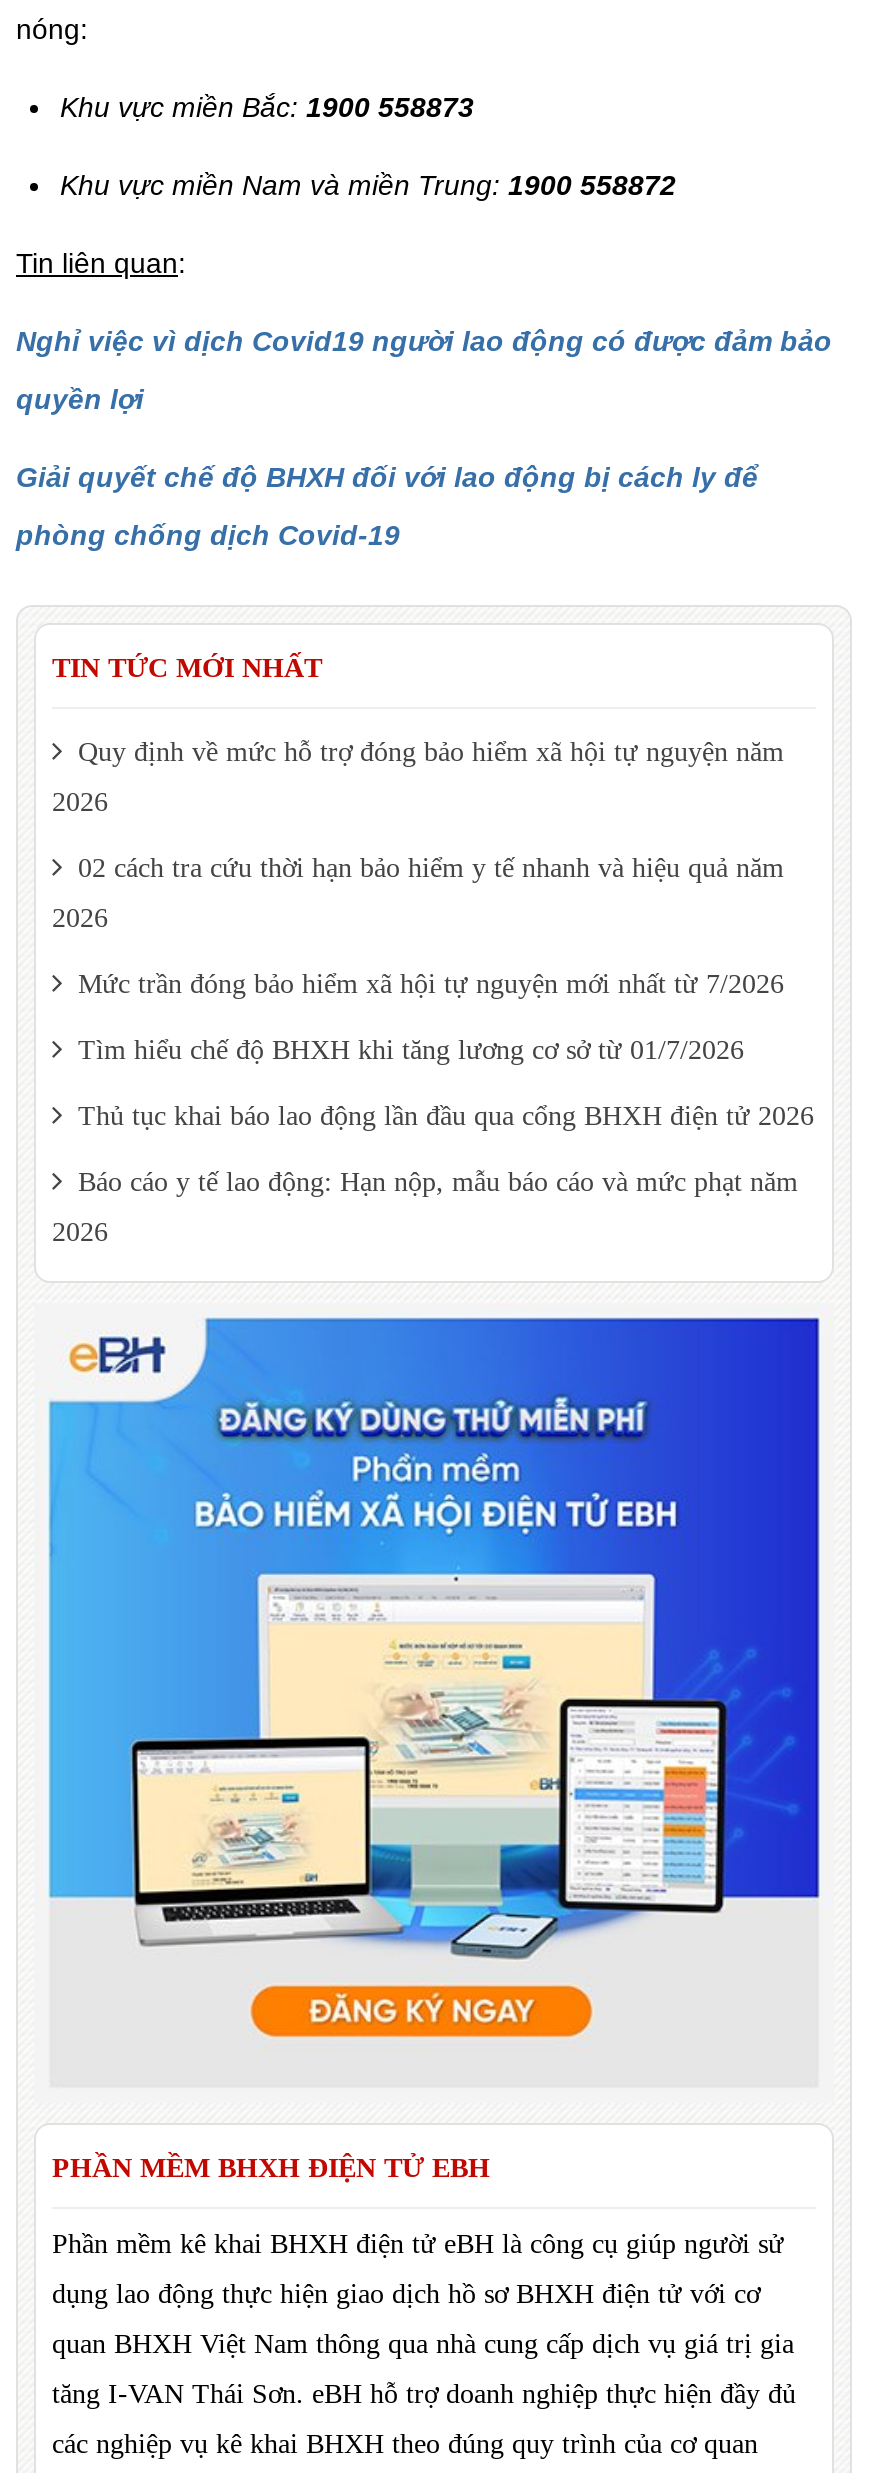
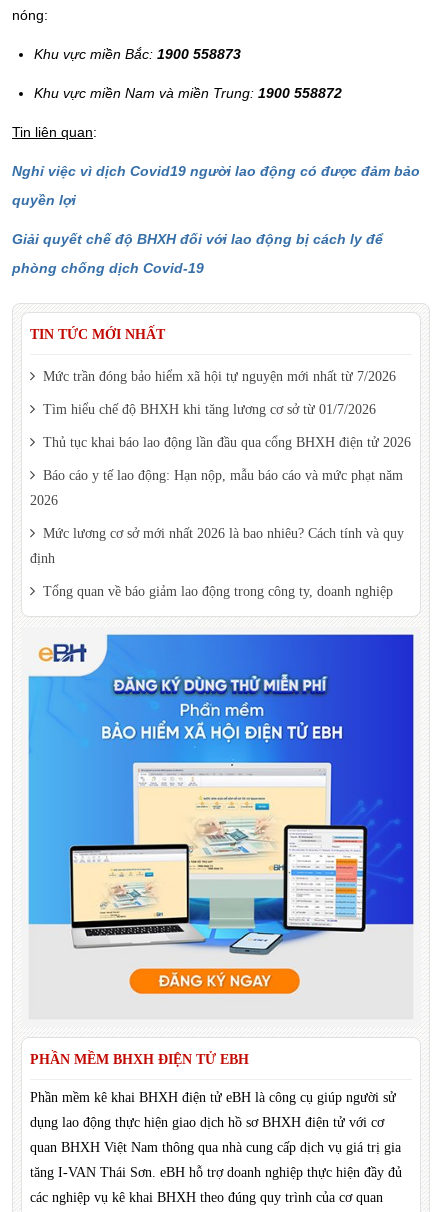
- Quy định về mức hỗ trợ đóng bảo hiểm xã hội tự nguyện năm
- 2026
- 02 cách tra cứu thời hạn bảo hiểm y tế nhanh và hiệu quả năm
- 2026

moved up: Mức trần đóng bảo hiểm xã hội tự nguyện mới nhất từ 7/2026 | Tìm hiểu chế độ BHXH khi tăng lương cơ sở từ 01/7/2026 | Thủ tục khai báo lao động lần đầu qua cổng BHXH điện tử 2026 | Báo cáo y tế lao động: Hạn nộp, mẫu báo cáo và mức phạt năm | 2026

+ Mức lương cơ sở mới nhất 2026 là bao nhiêu? Cách tính và quy
+ định
+ Tổng quan về báo giảm lao động trong công ty, doanh nghiệp
